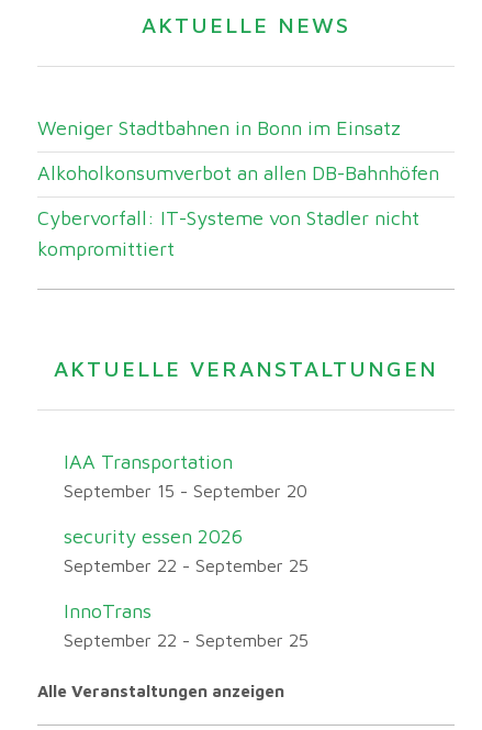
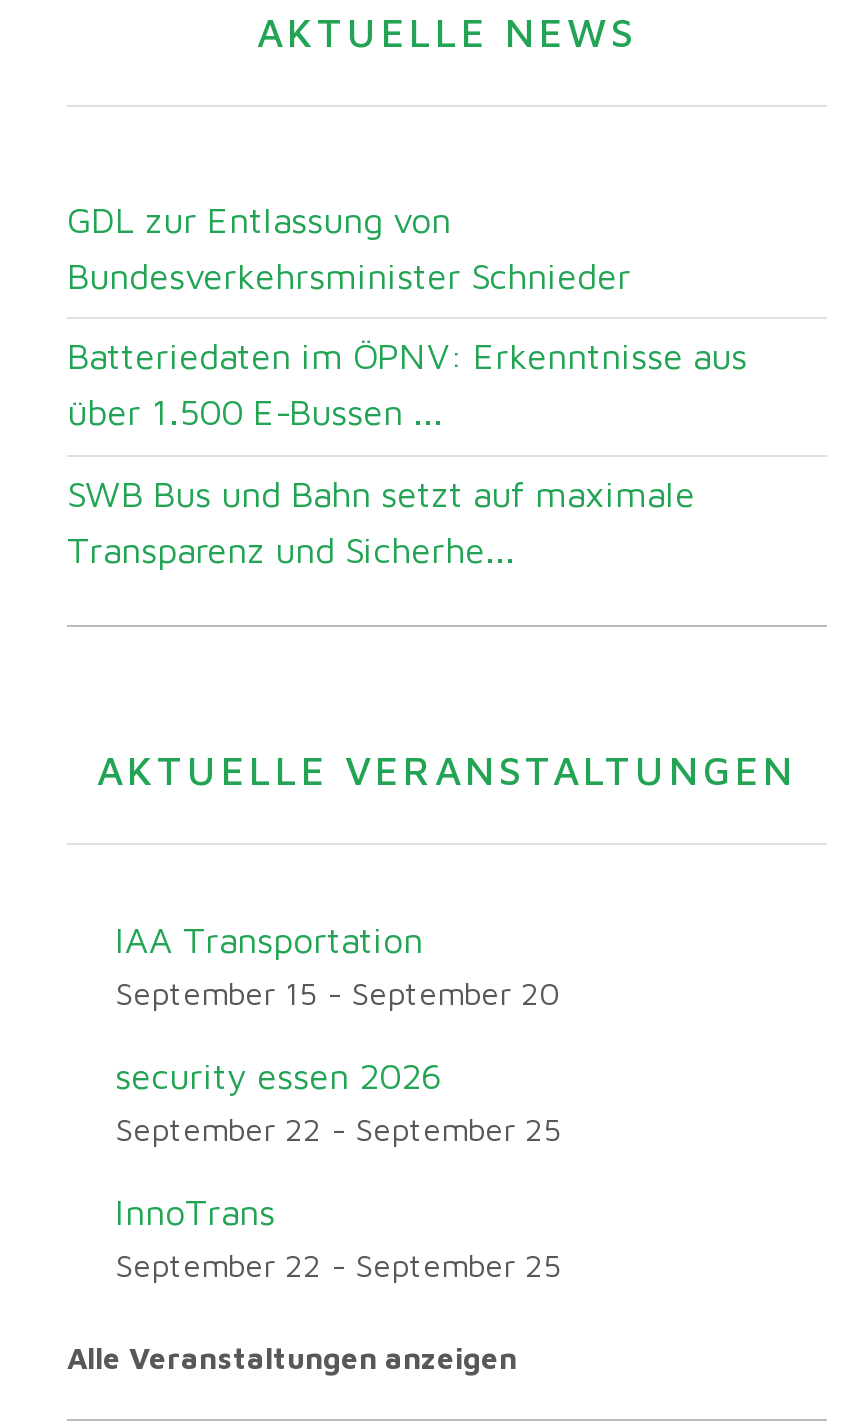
- Weniger Stadtbahnen in Bonn im Einsatz
+ GDL zur Entlassung von
+ Bundesverkehrsminister Schnieder

- Alkoholkonsumverbot an allen DB-Bahnhöfen
+ Batteriedaten im ÖPNV: Erkenntnisse aus
+ über 1.500 E-Bussen ...

- Cybervorfall: IT-Systeme von Stadler nicht
- kompromittiert
+ SWB Bus und Bahn setzt auf maximale
+ Transparenz und Sicherhe...
